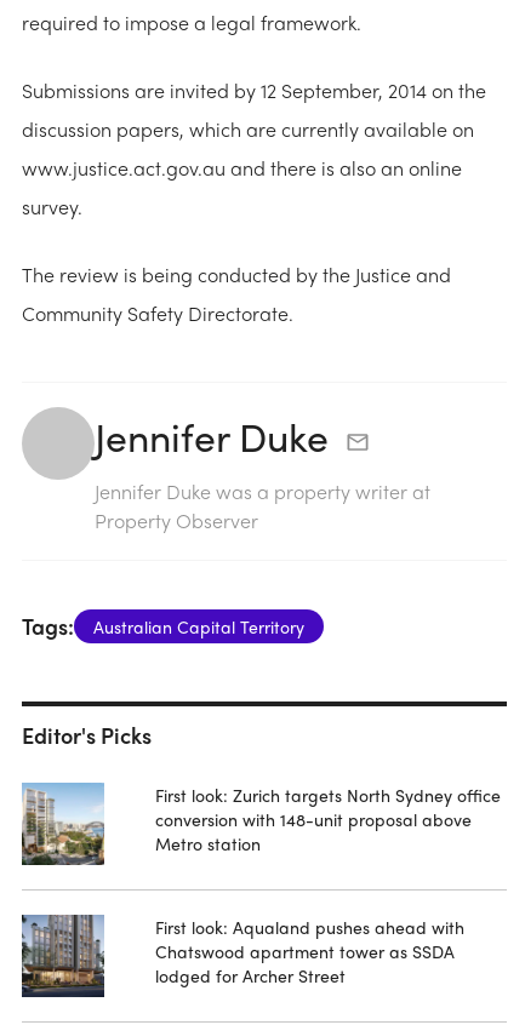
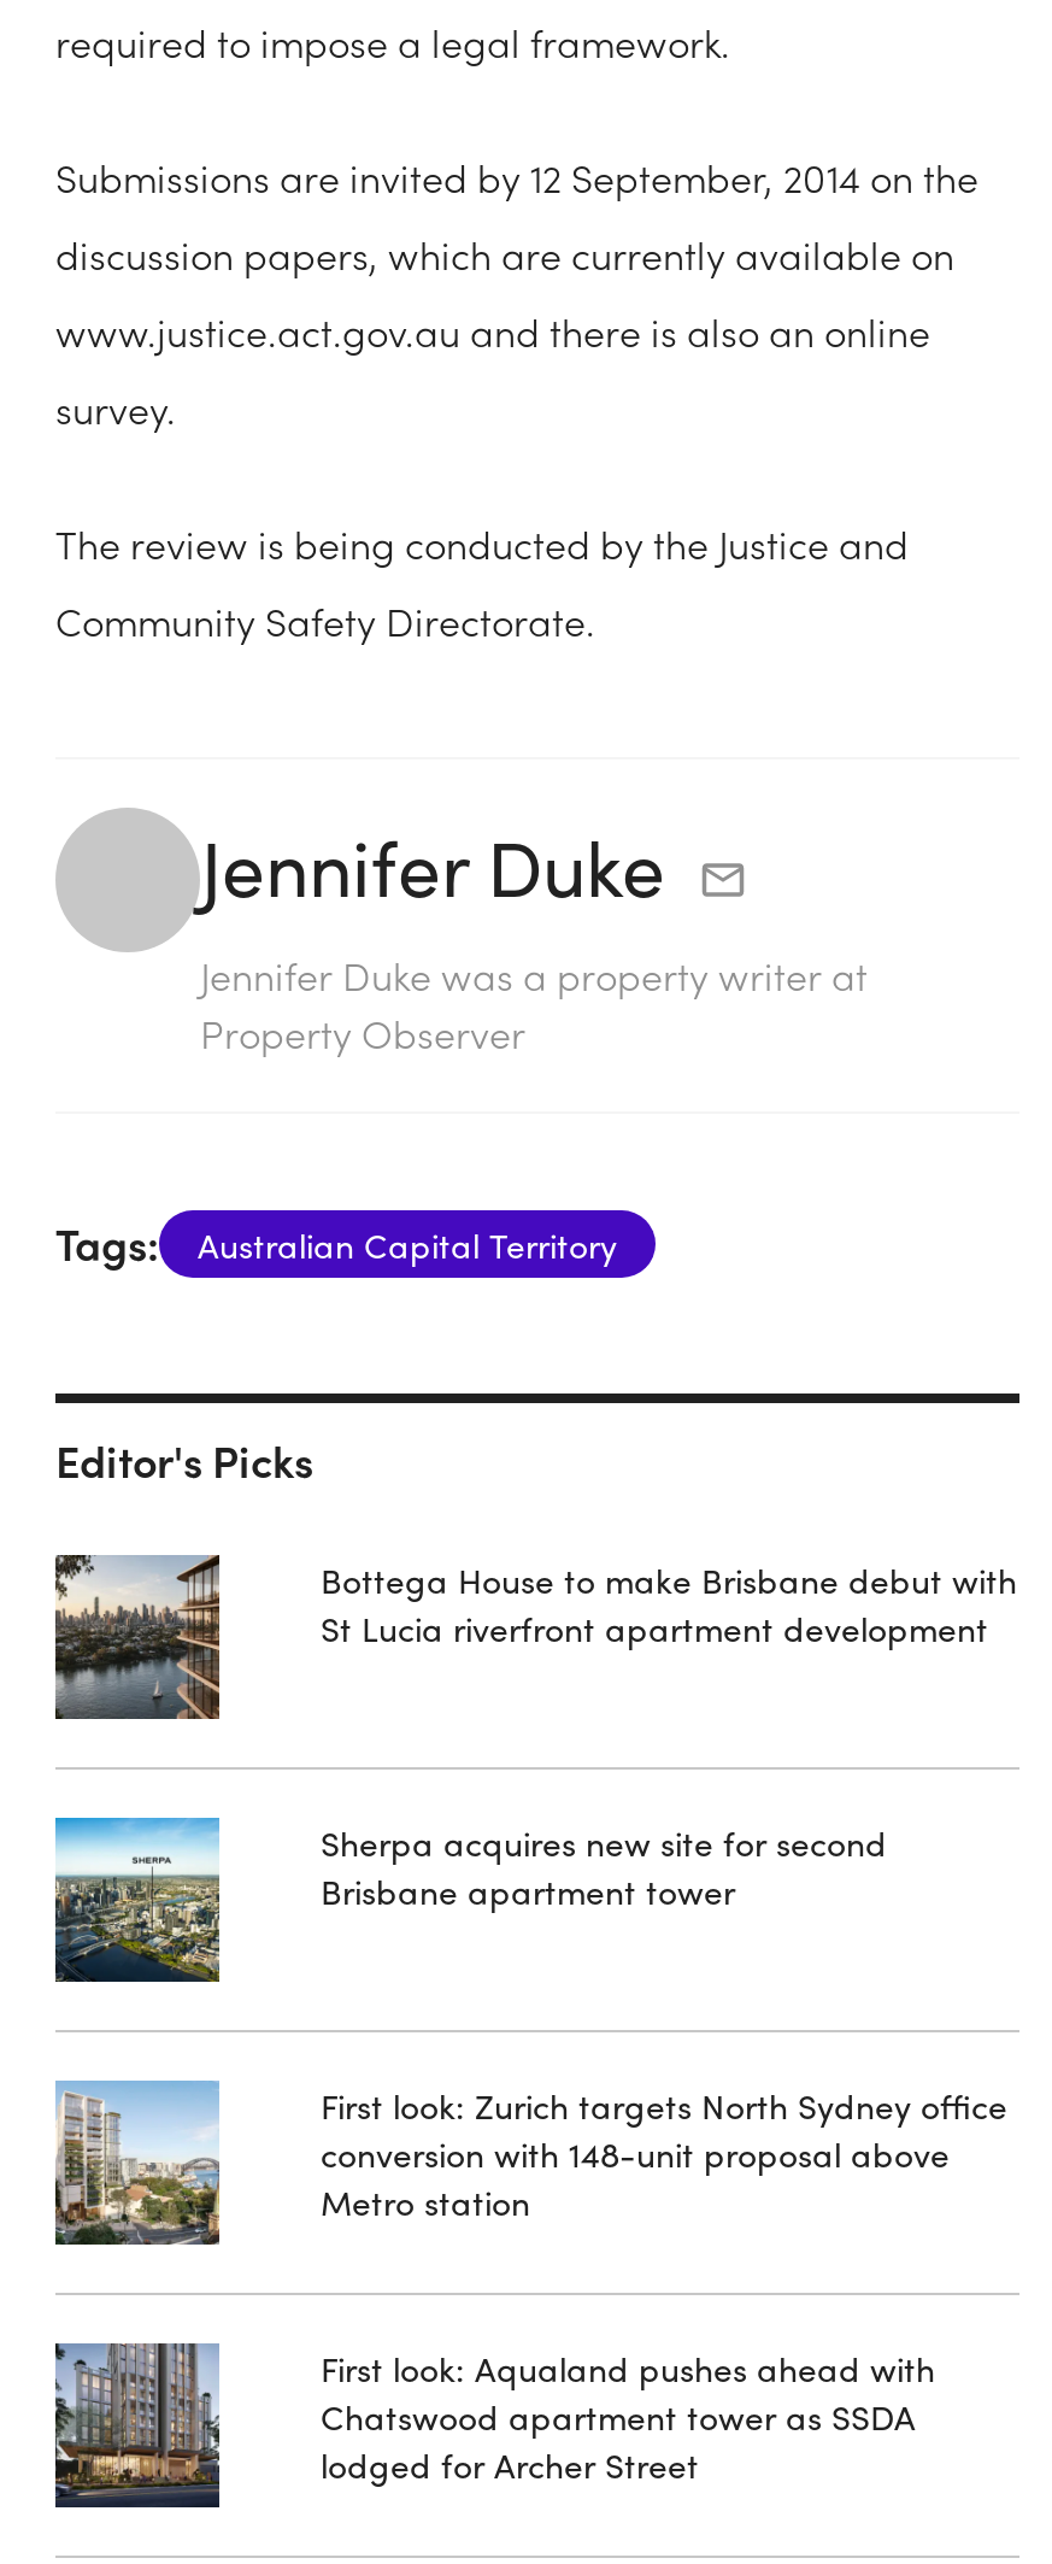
+ [image]

+ [image]

+ Bottega House to make Brisbane debut with
+ St Lucia riverfront apartment development

+ Sherpa acquires new site for second
+ Brisbane apartment tower
